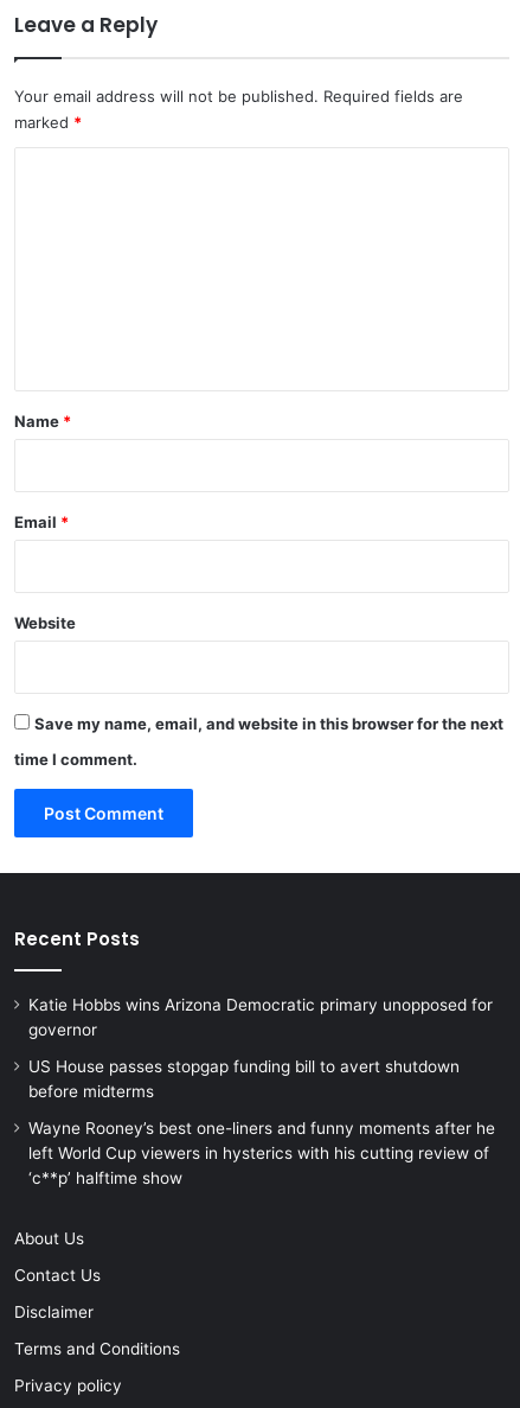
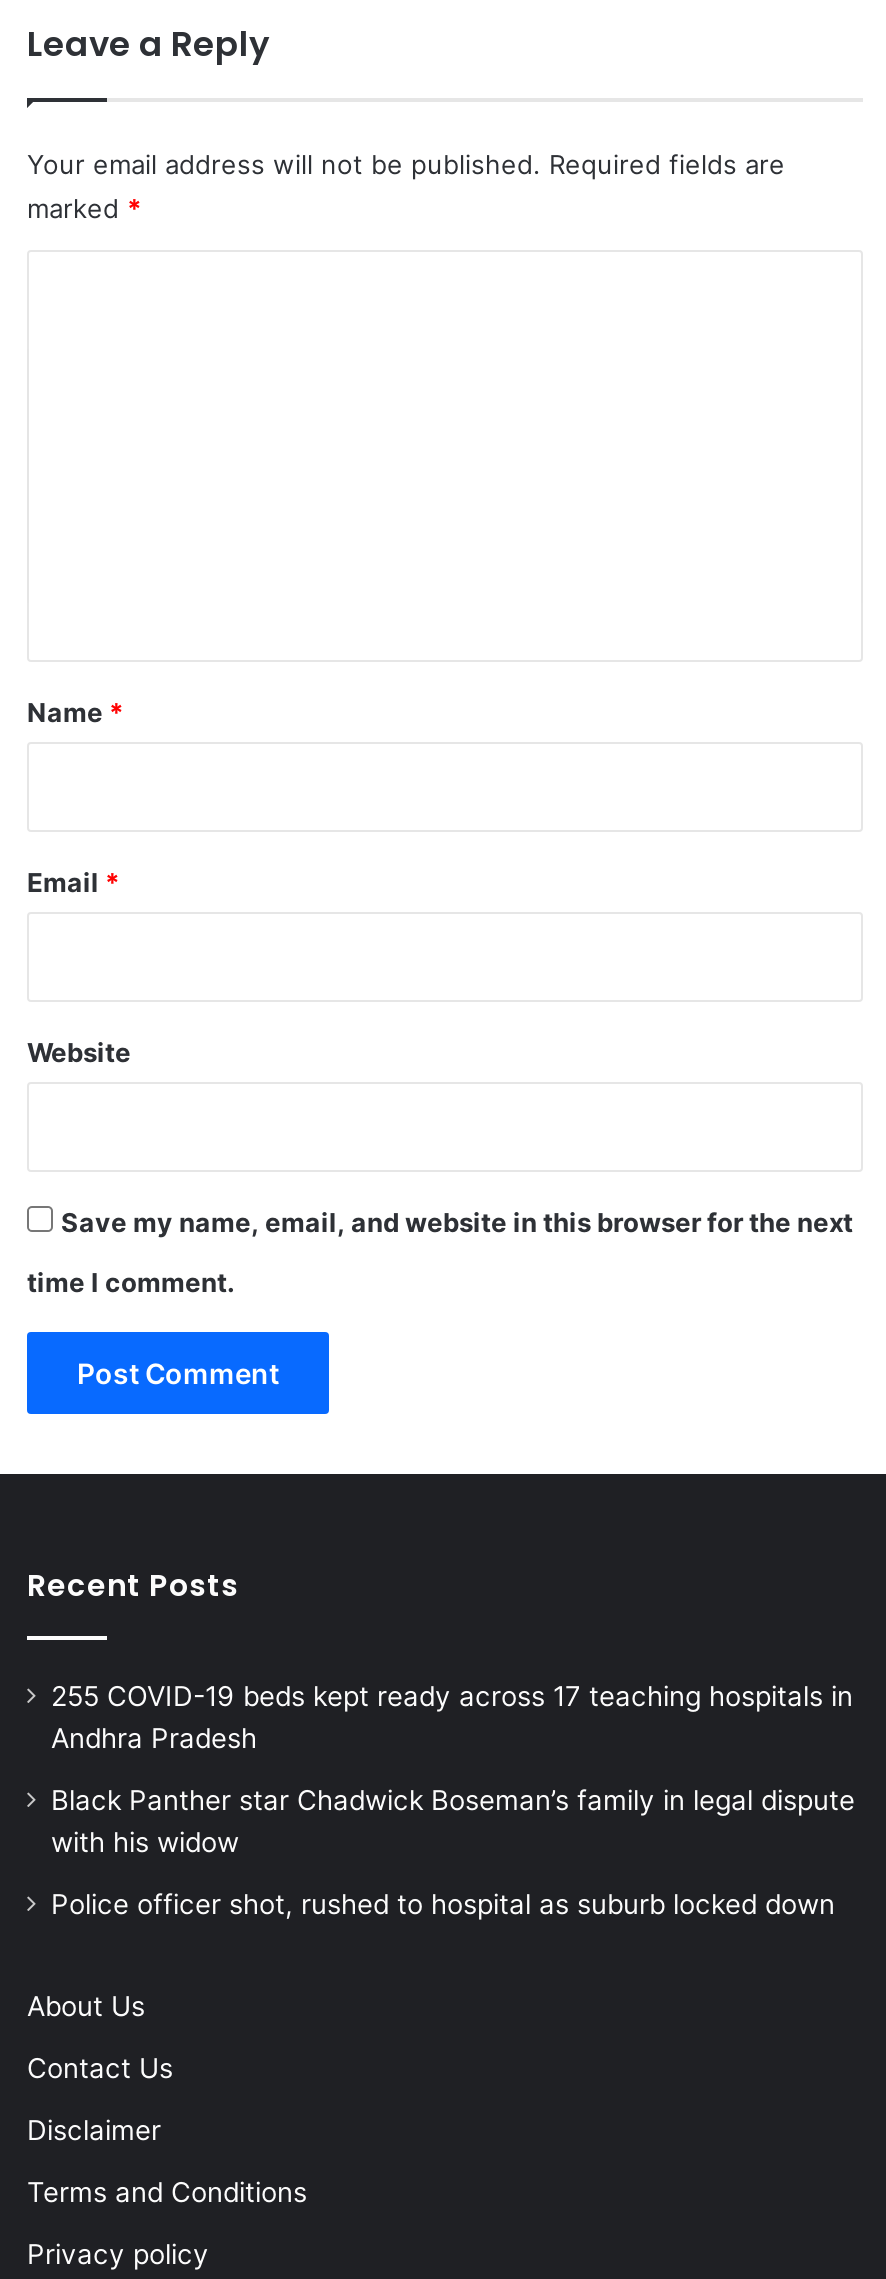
- Katie Hobbs wins Arizona Democratic primary unopposed for
- governor
+ 255 COVID-19 beds kept ready across 17 teaching hospitals in
+ Andhra Pradesh

- US House passes stopgap funding bill to avert shutdown
- before midterms
+ Black Panther star Chadwick Boseman’s family in legal dispute
+ with his widow

- Wayne Rooney’s best one-liners and funny moments after he
- left World Cup viewers in hysterics with his cutting review of
- ‘c**p’ halftime show
+ Police officer shot, rushed to hospital as suburb locked down
